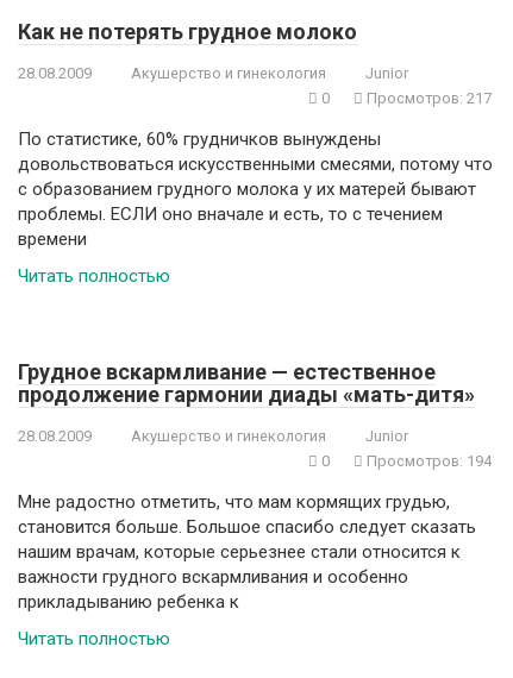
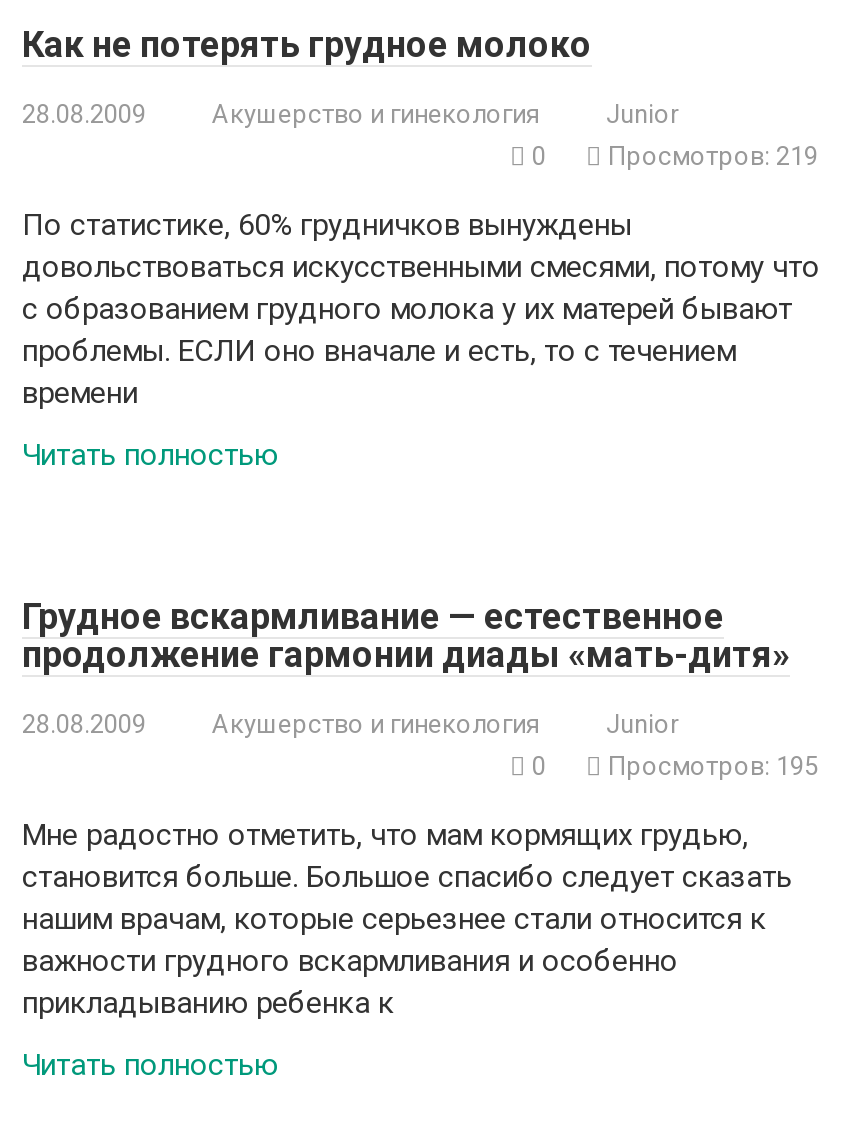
- 0 Просмотров: 217
+ 0 Просмотров: 219

- 0 Просмотров: 194
+ 0 Просмотров: 195
